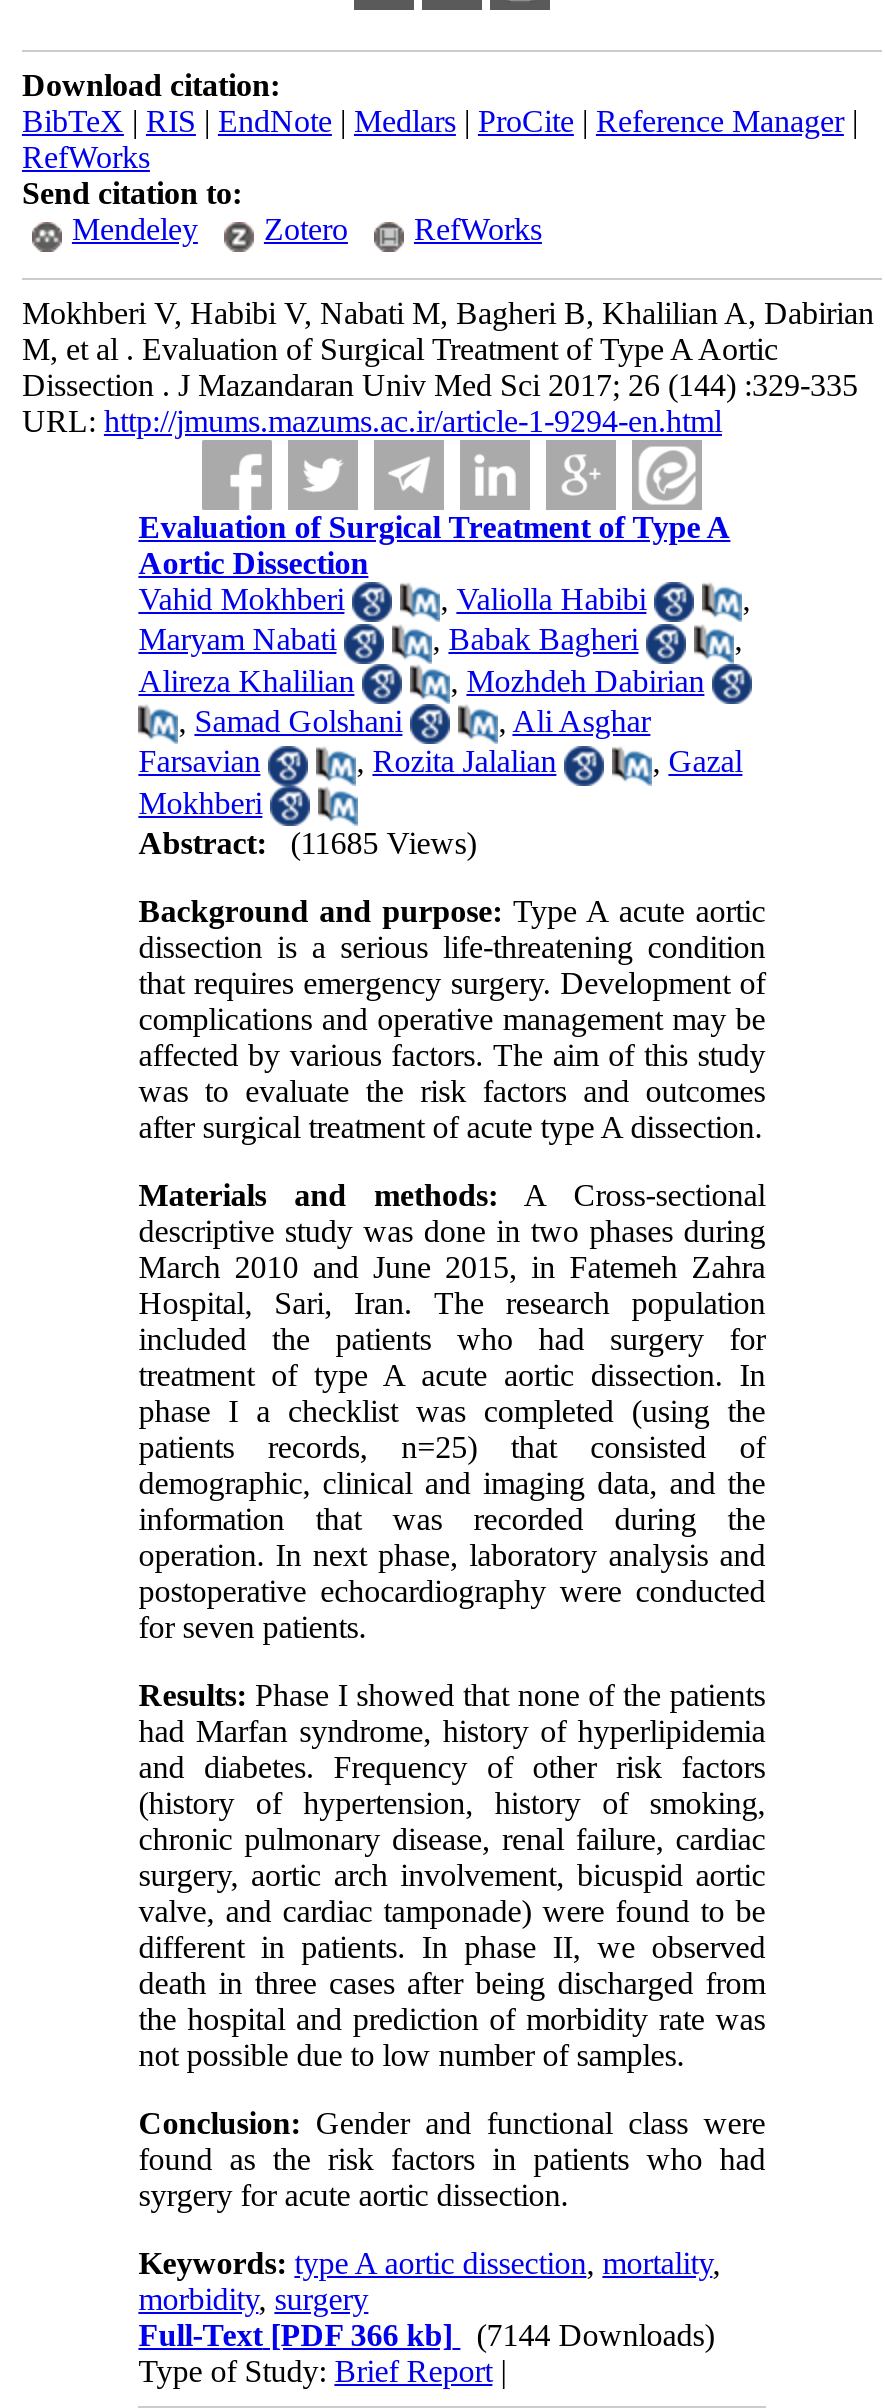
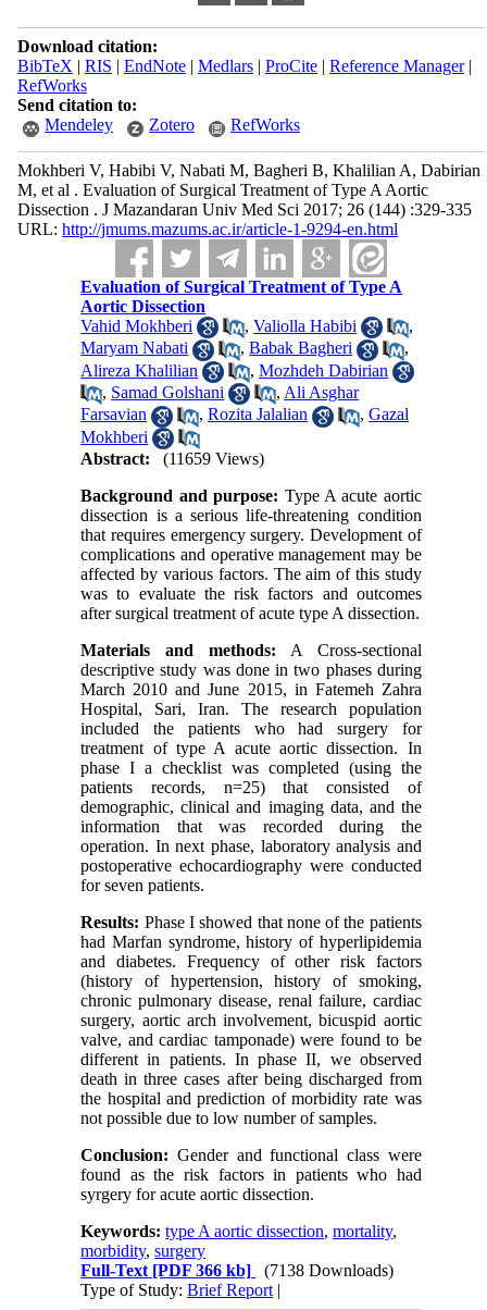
- Abstract: (11685 Views)
+ Abstract: (11659 Views)

- Full-Text [PDF 366 kb] (7144 Downloads)
+ Full-Text [PDF 366 kb] (7138 Downloads)
